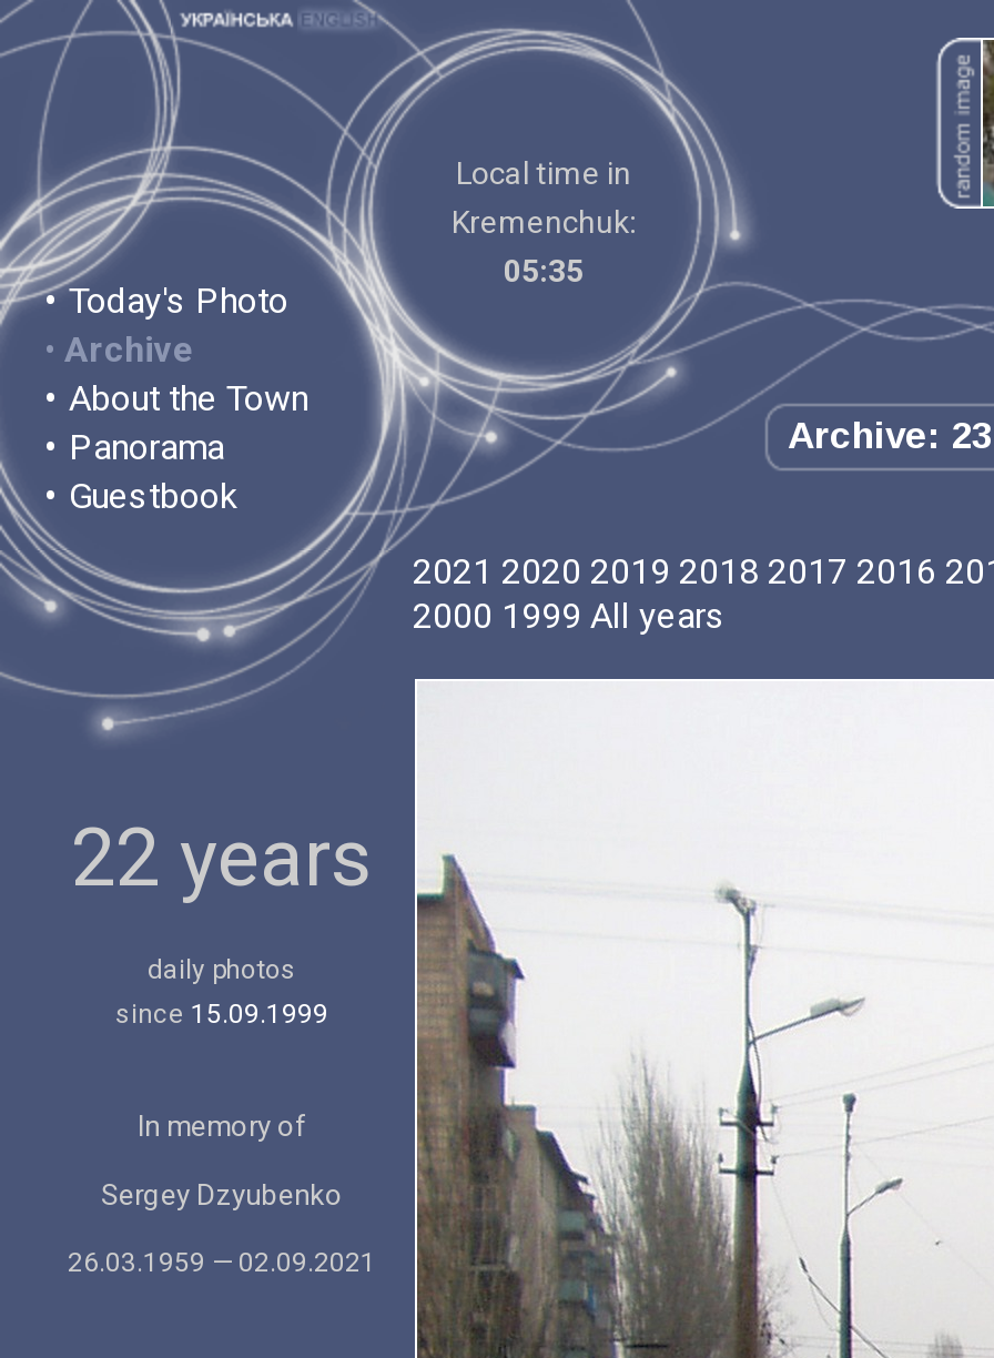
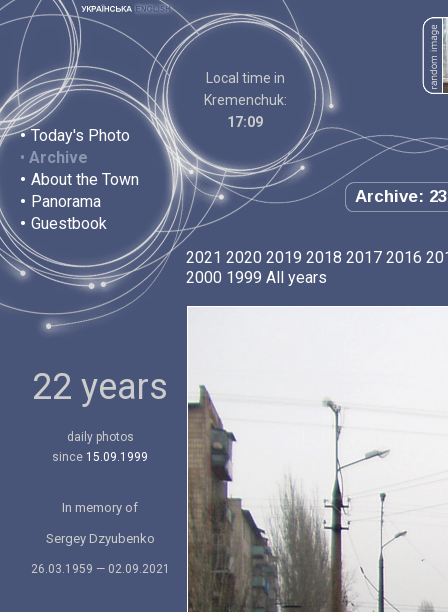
- 05:35
+ 17:09
